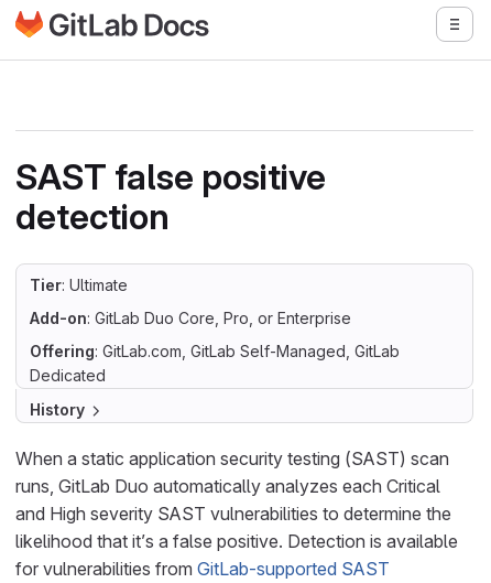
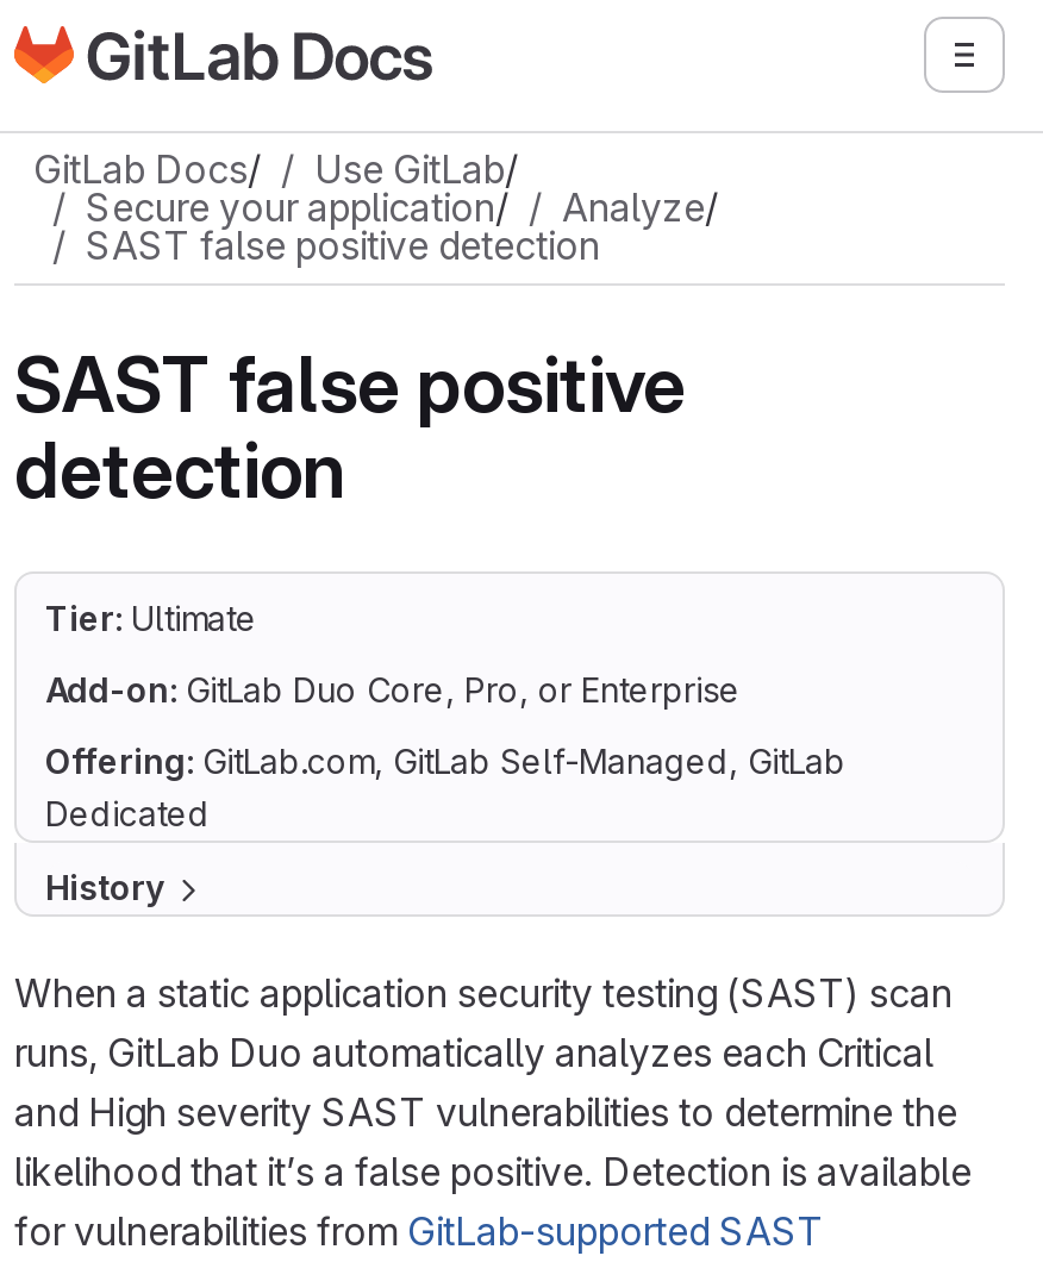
+ GitLab Docs/
+ Use GitLab/
+ Secure your application/
+ Analyze/
+ SAST false positive detection
